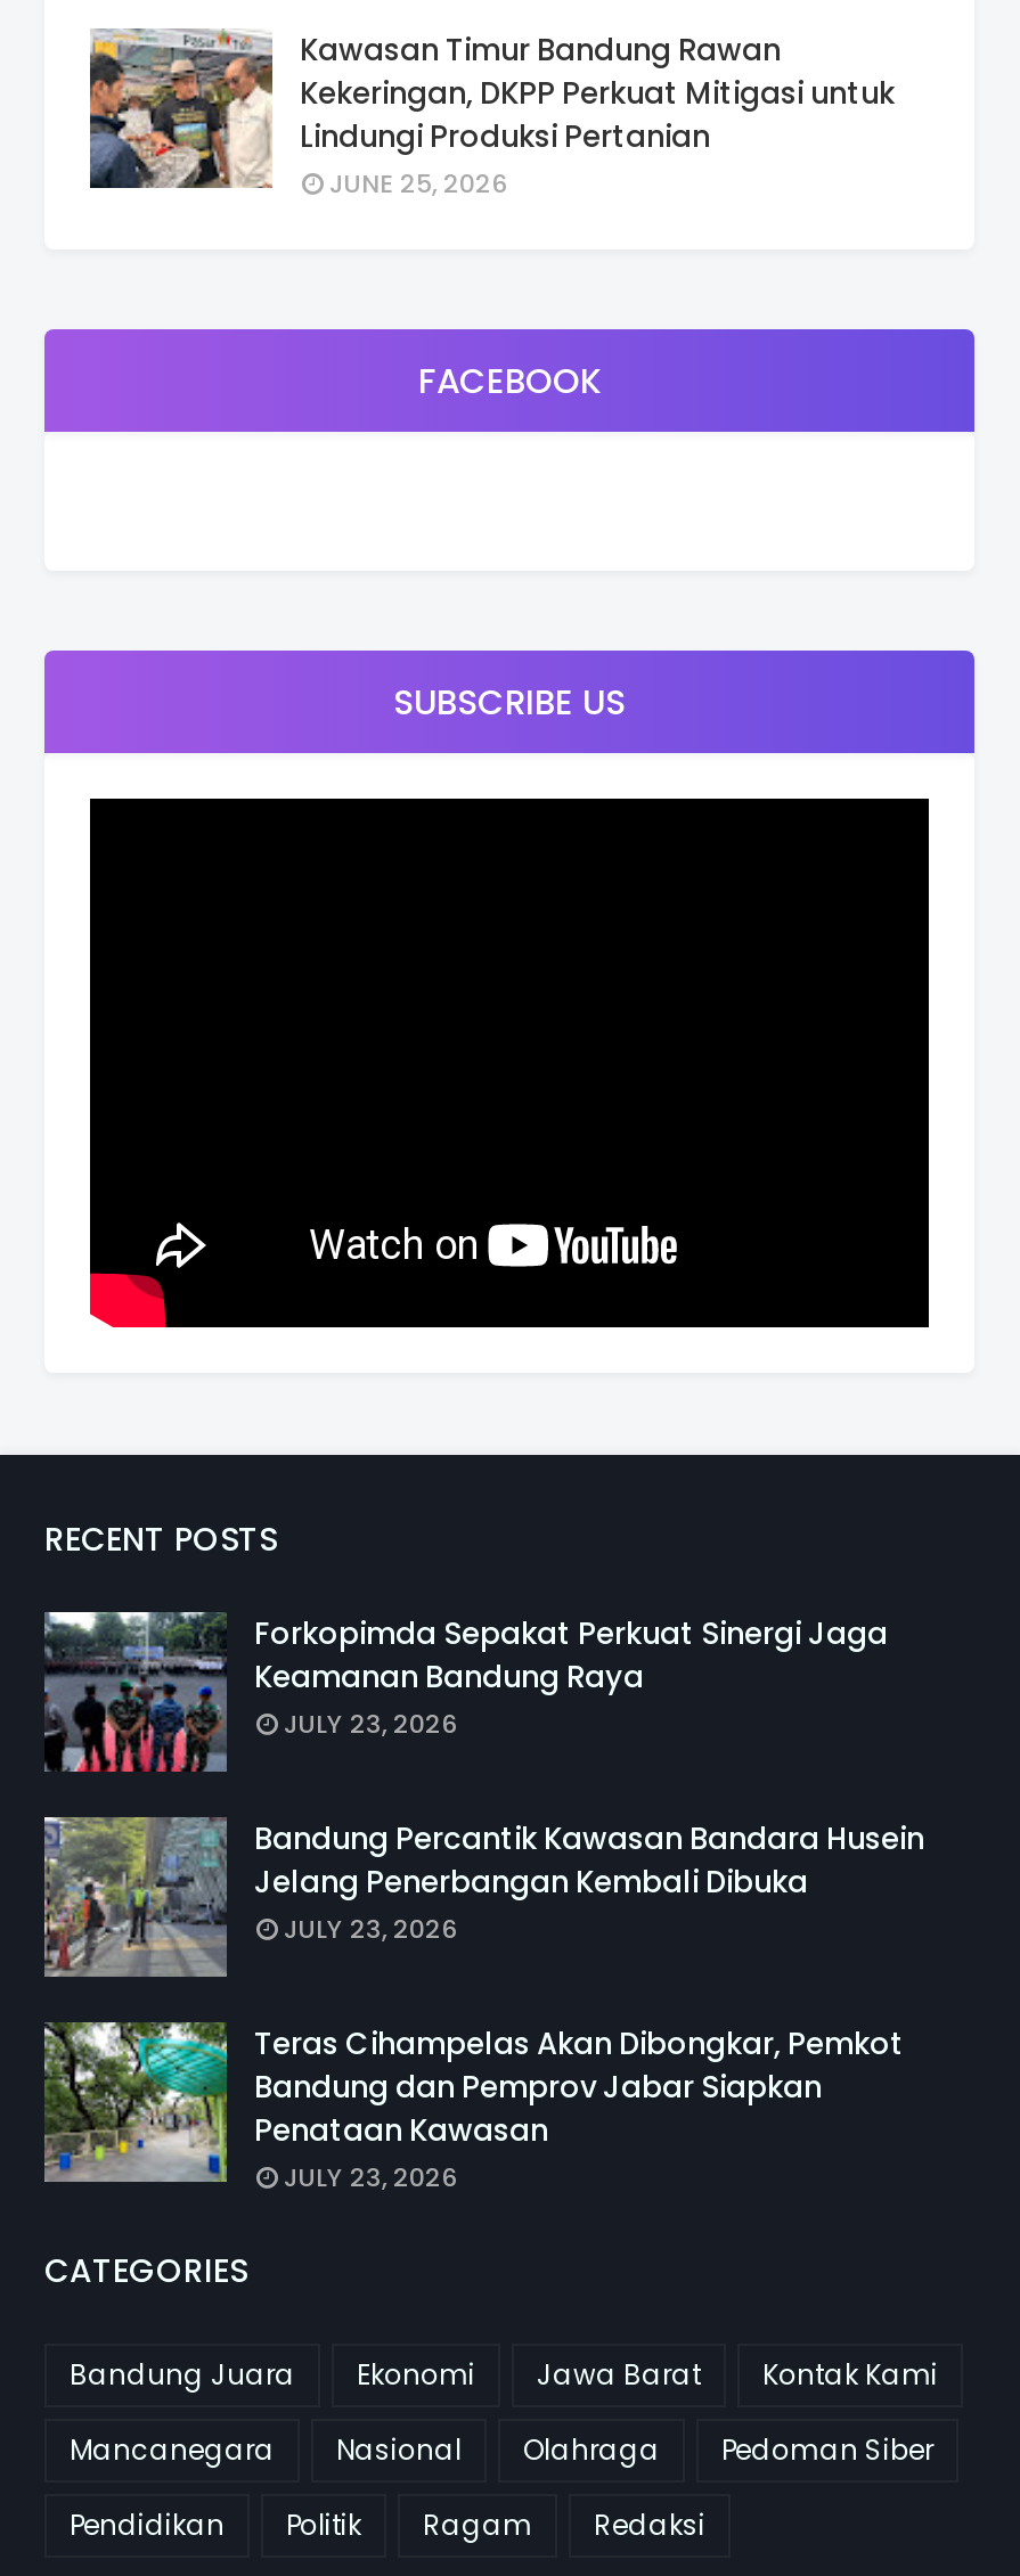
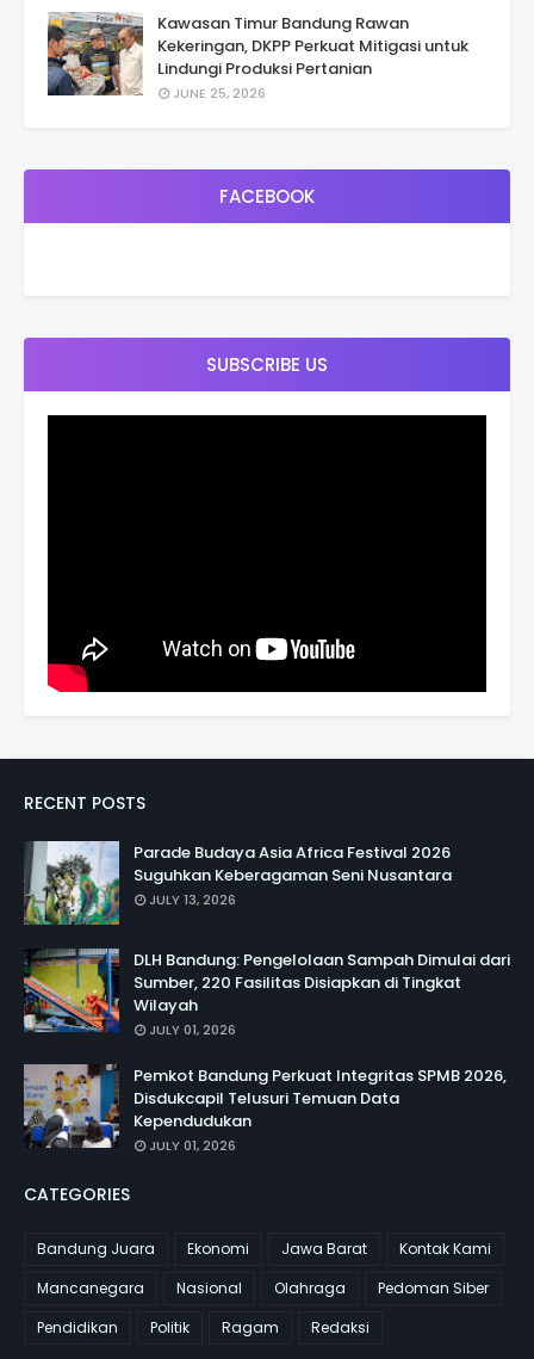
- [image]
- Forkopimda Sepakat Perkuat Sinergi Jaga
- Keamanan Bandung Raya
- JULY 23, 2026
+ [image]
+ Parade Budaya Asia Africa Festival 2026
+ Suguhkan Keberagaman Seni Nusantara
+ JULY 13, 2026

- [image]
- Bandung Percantik Kawasan Bandara Husein
- Jelang Penerbangan Kembali Dibuka
- JULY 23, 2026
+ [image]
+ DLH Bandung: Pengelolaan Sampah Dimulai dari
+ Sumber, 220 Fasilitas Disiapkan di Tingkat
+ Wilayah
+ JULY 01, 2026

- [image]
- Teras Cihampelas Akan Dibongkar, Pemkot
- Bandung dan Pemprov Jabar Siapkan
- Penataan Kawasan
- JULY 23, 2026
+ [image]
+ Pemkot Bandung Perkuat Integritas SPMB 2026,
+ Disdukcapil Telusuri Temuan Data
+ Kependudukan
+ JULY 01, 2026
